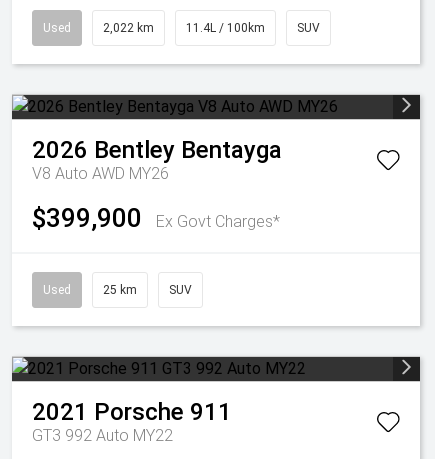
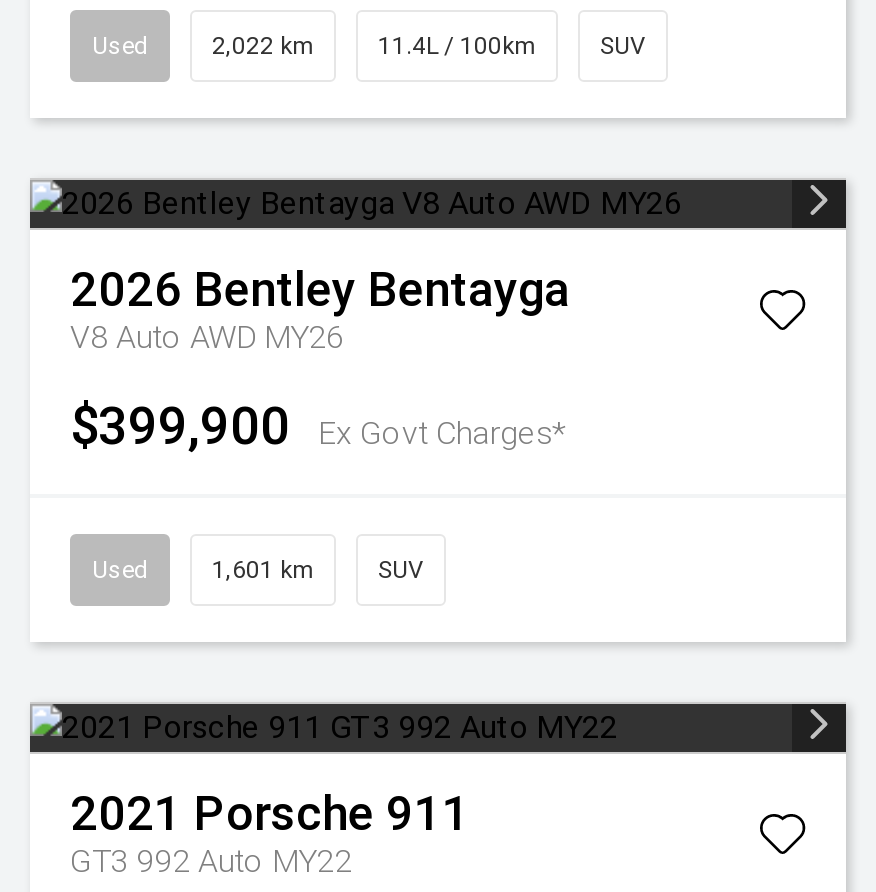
- 25 km
+ 1,601 km
